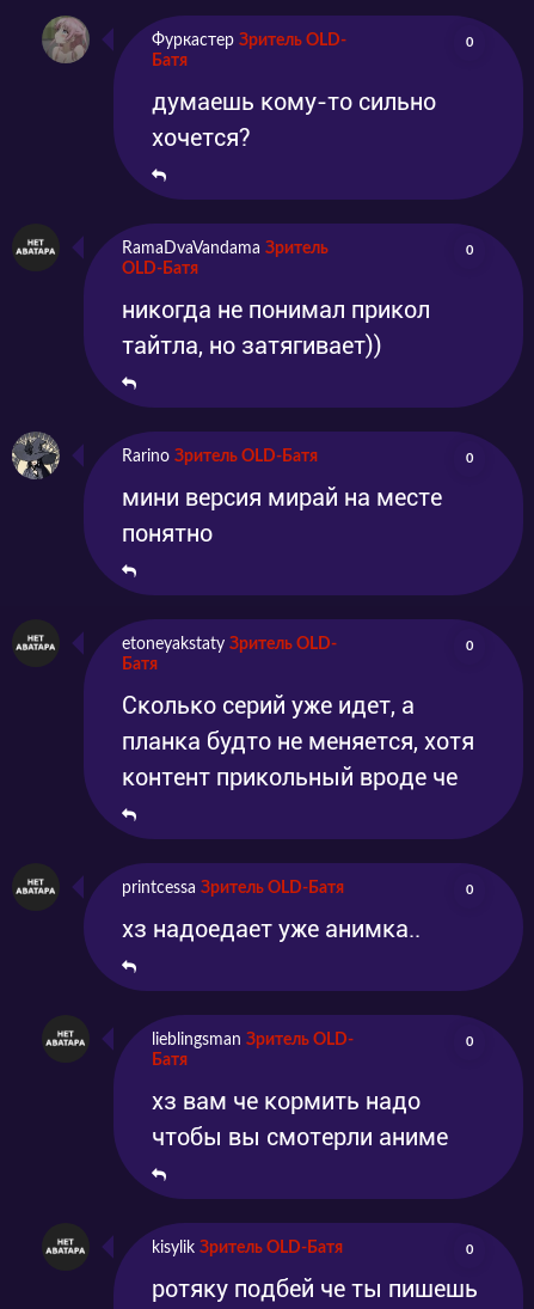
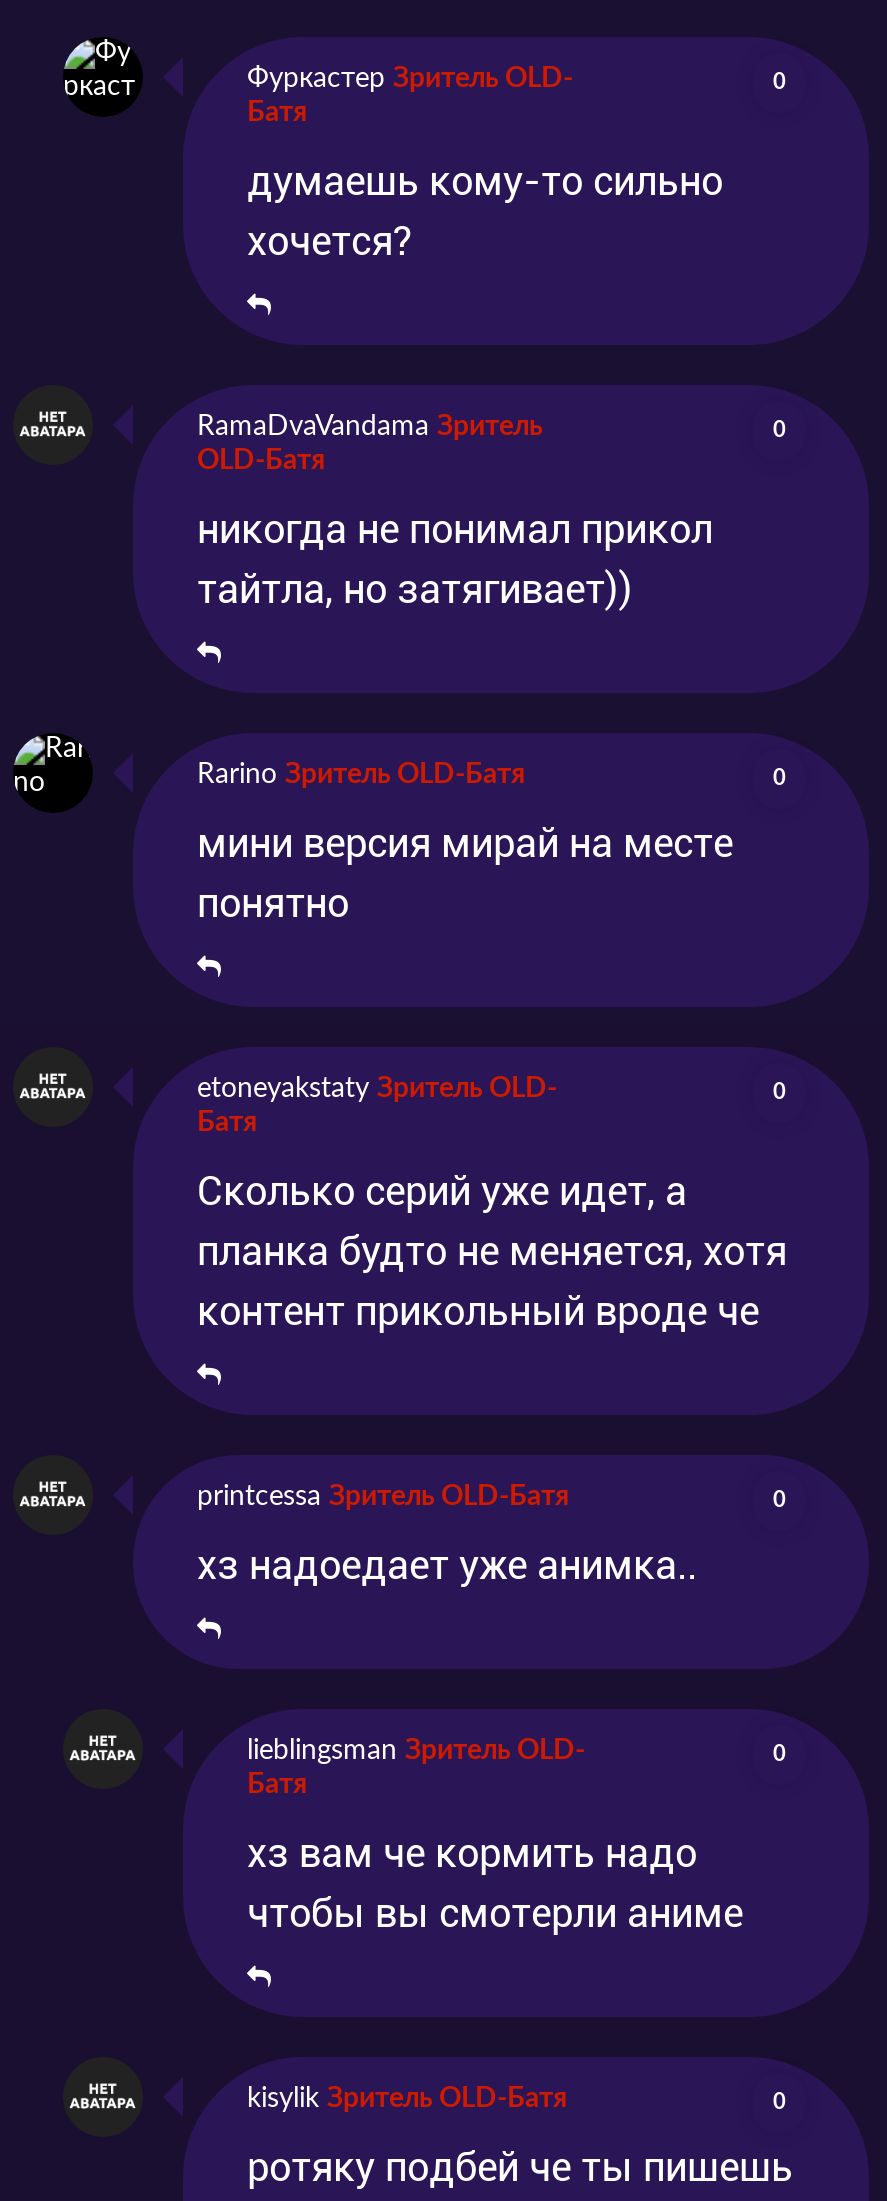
- [image]
+ [image]

- [image]
+ [image]
